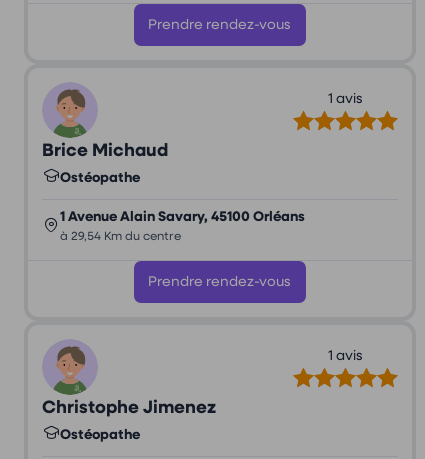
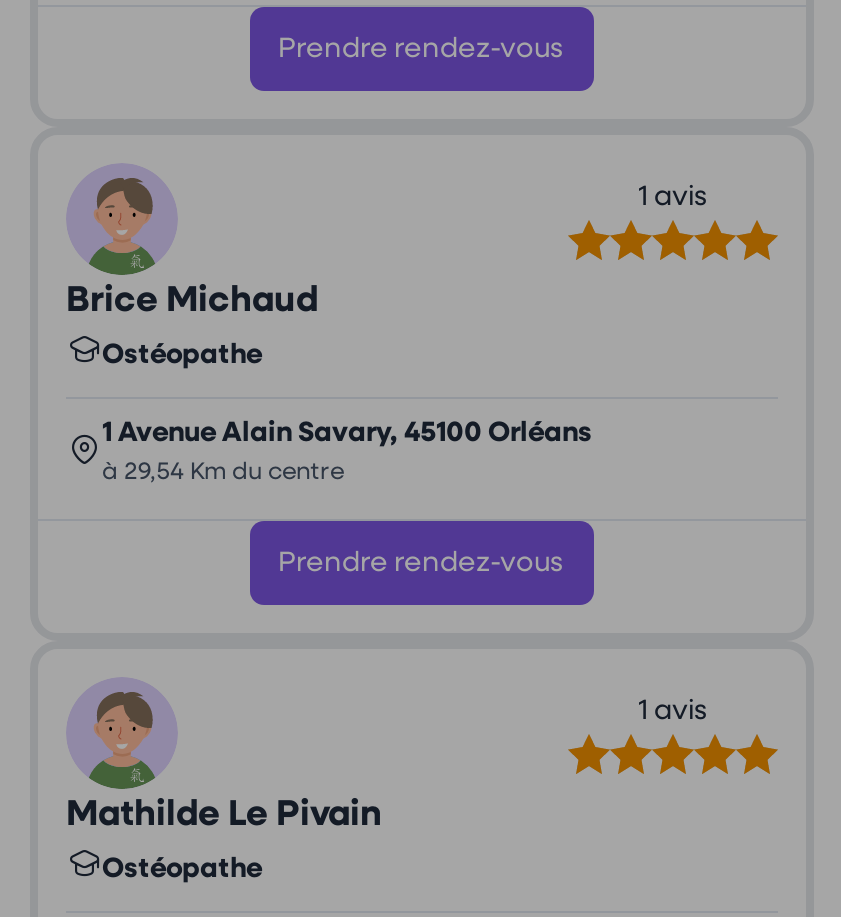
- Christophe Jimenez
+ Mathilde Le Pivain
